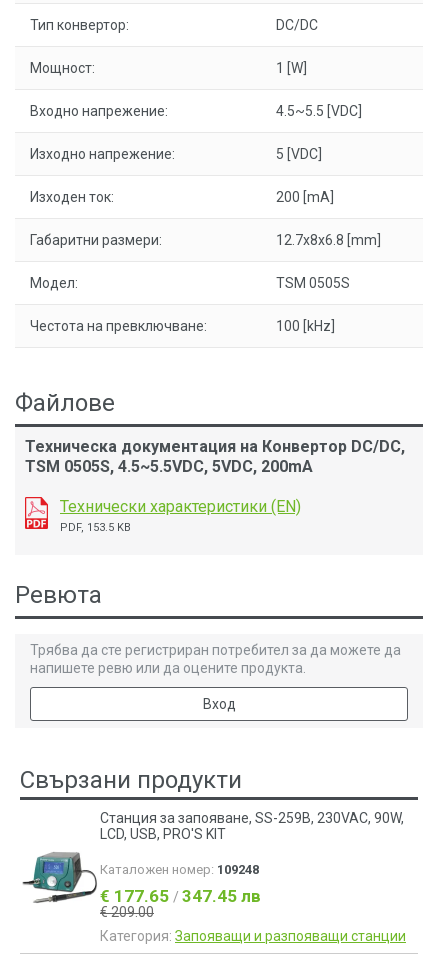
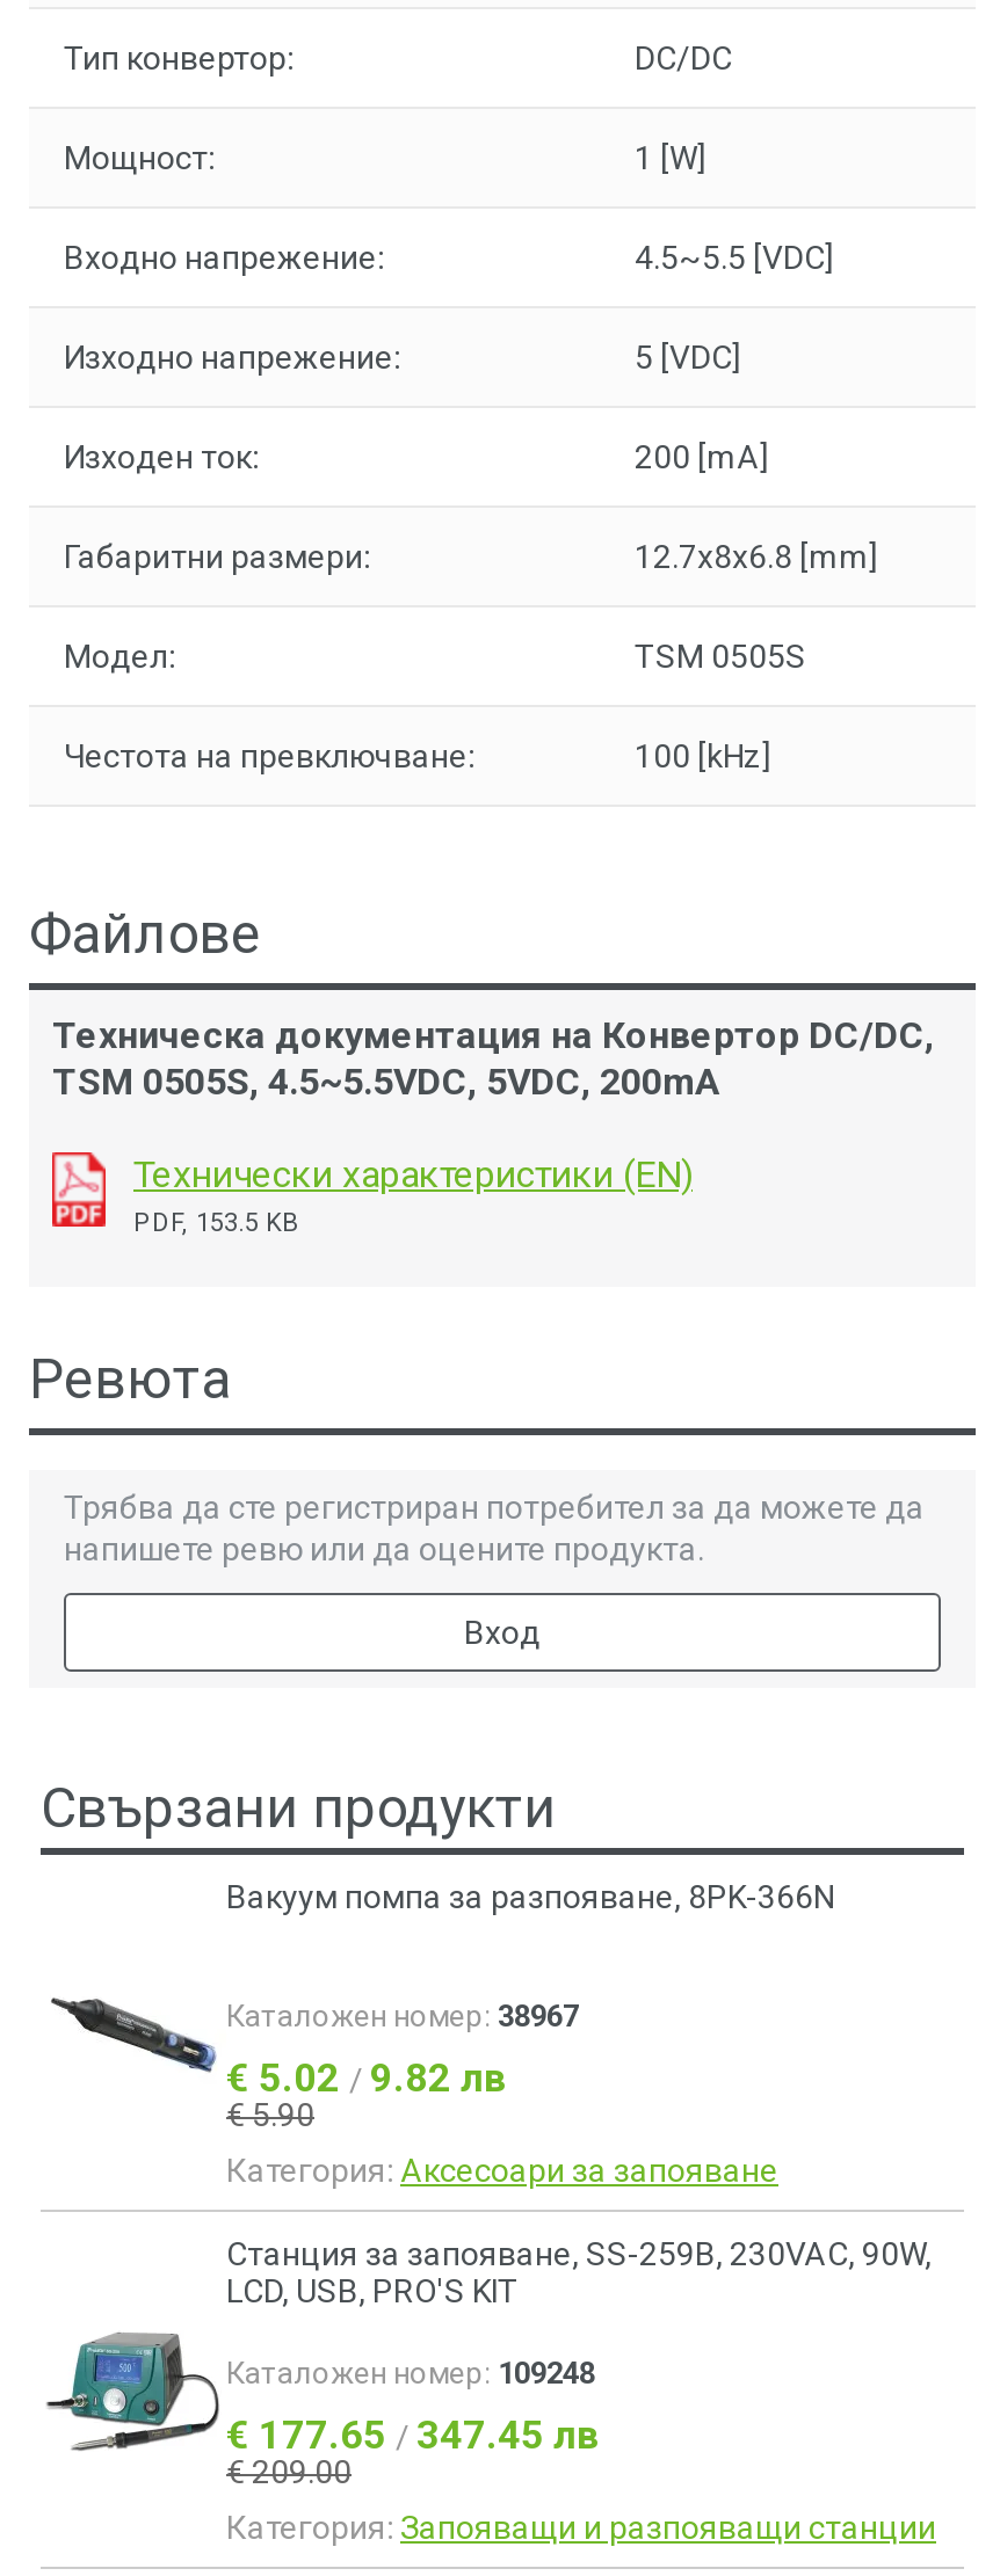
+ [image]
+ Вакуум помпа за разпояване, 8PK-366N
+ Каталожен номер: 38967
+ € 5.02 / 9.82 лв
+ € 5.90
+ Категория: Аксесоари за запояване
